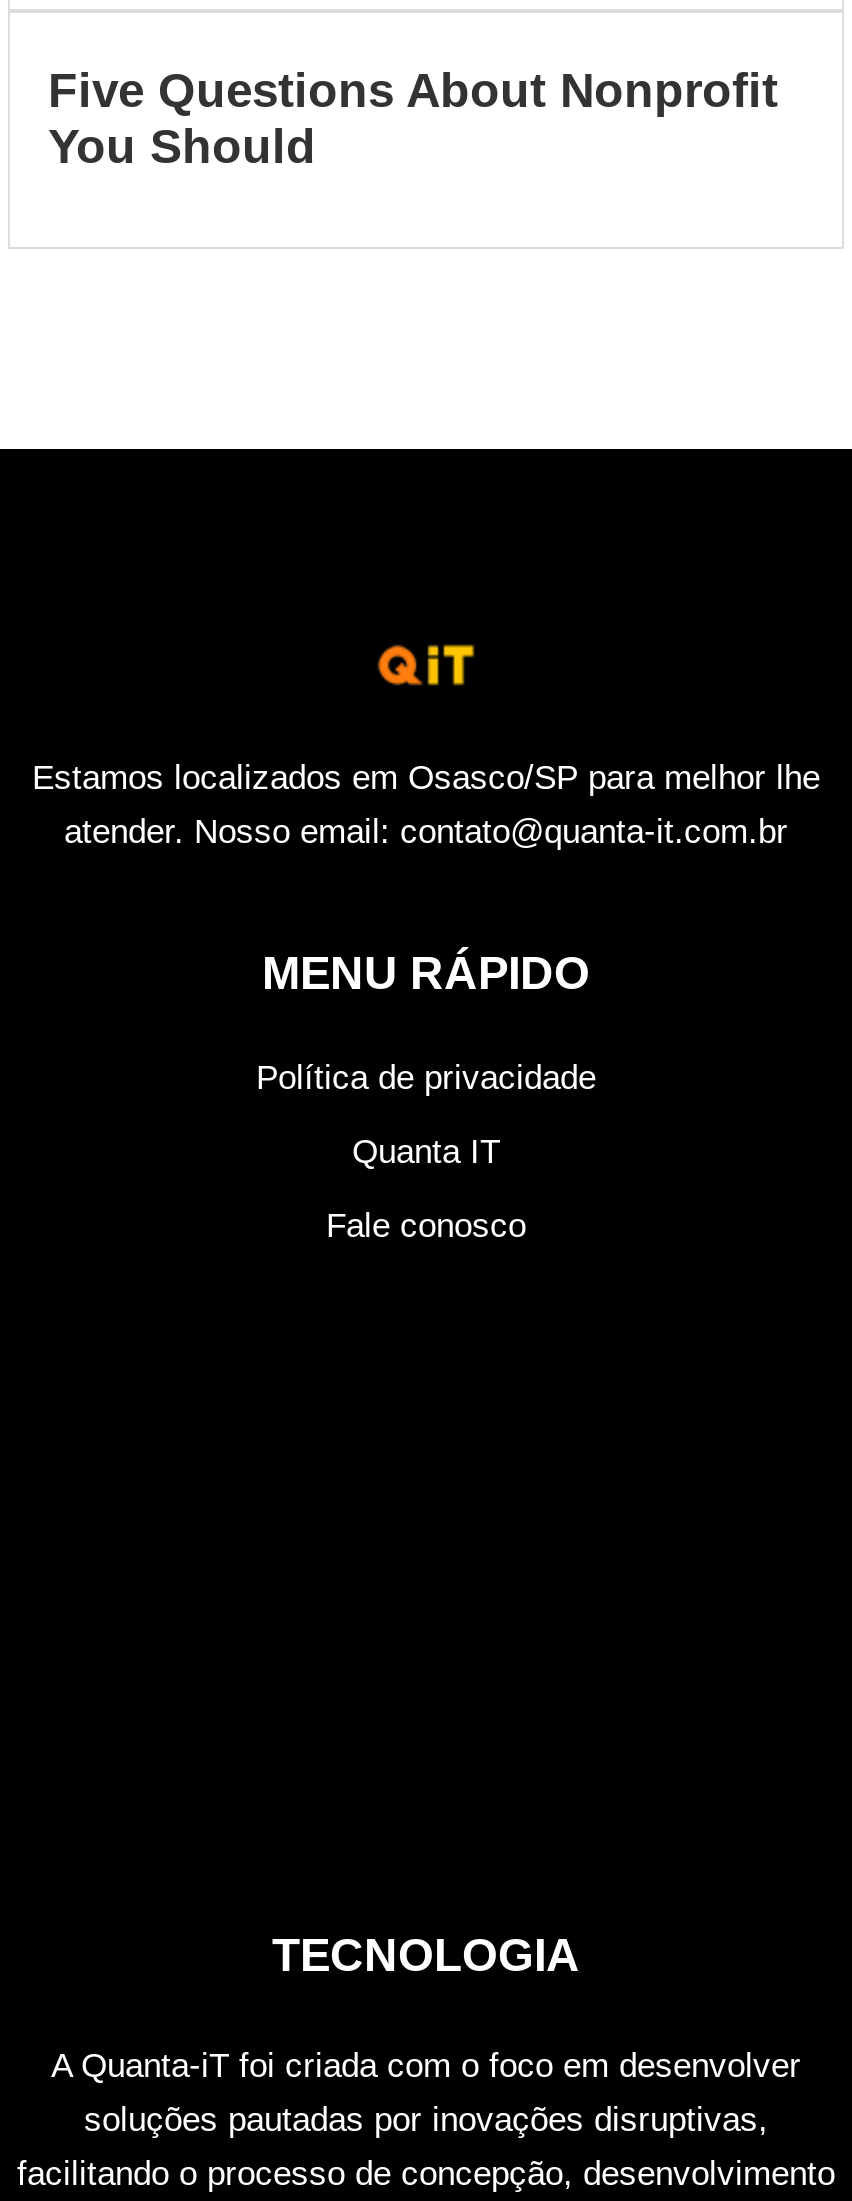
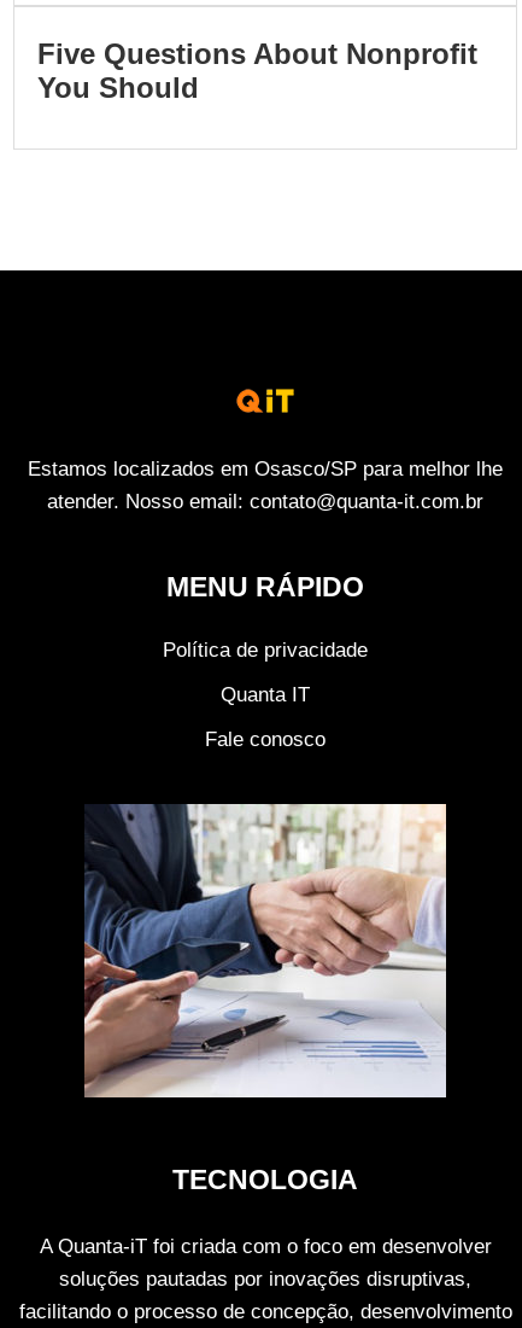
+ [image]
